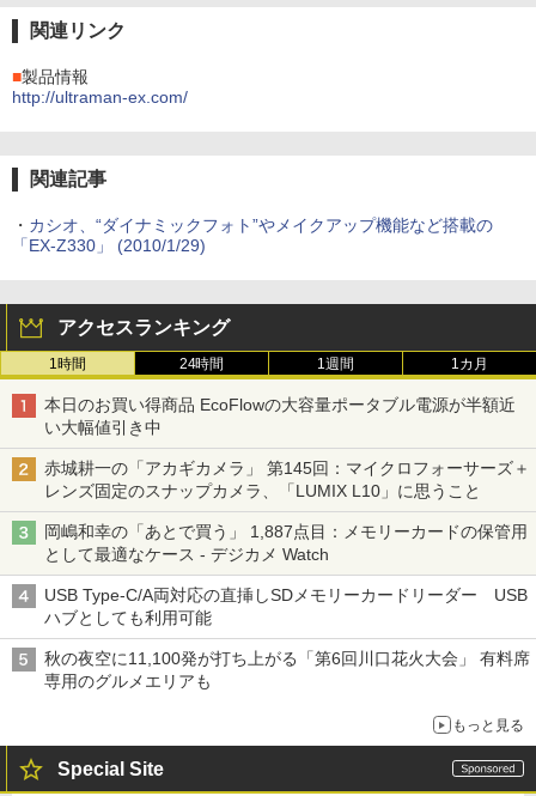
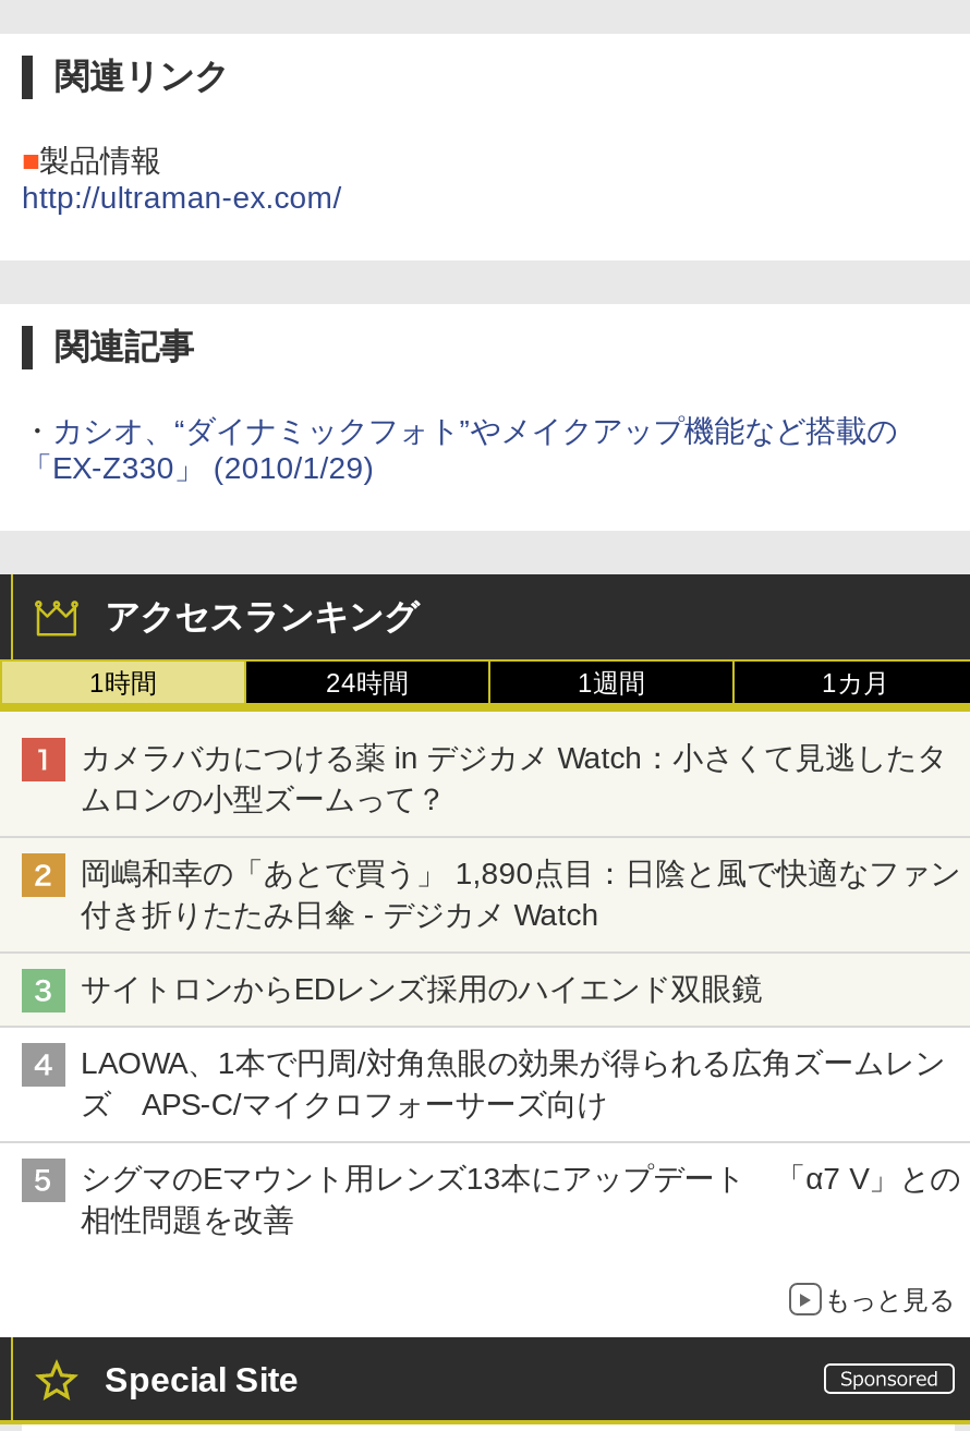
- 本日のお買い得商品 EcoFlowの大容量ポータブル電源が半額近
- い大幅値引き中
+ カメラバカにつける薬 in デジカメ Watch：小さくて見逃したタ
+ ムロンの小型ズームって？

- 赤城耕一の「アカギカメラ」 第145回：マイクロフォーサーズ＋
- レンズ固定のスナップカメラ、「LUMIX L10」に思うこと
+ 岡嶋和幸の「あとで買う」 1,890点目：日陰と風で快適なファン
+ 付き折りたたみ日傘 - デジカメ Watch

- 岡嶋和幸の「あとで買う」 1,887点目：メモリーカードの保管用
- として最適なケース - デジカメ Watch
+ サイトロンからEDレンズ採用のハイエンド双眼鏡

- USB Type-C/A両対応の直挿しSDメモリーカードリーダー USB
- ハブとしても利用可能
+ LAOWA、1本で円周/対角魚眼の効果が得られる広角ズームレン
+ ズ APS-C/マイクロフォーサーズ向け

- 秋の夜空に11,100発が打ち上がる「第6回川口花火大会」 有料席
- 専用のグルメエリアも
+ シグマのEマウント用レンズ13本にアップデート 「α7 V」との
+ 相性問題を改善
